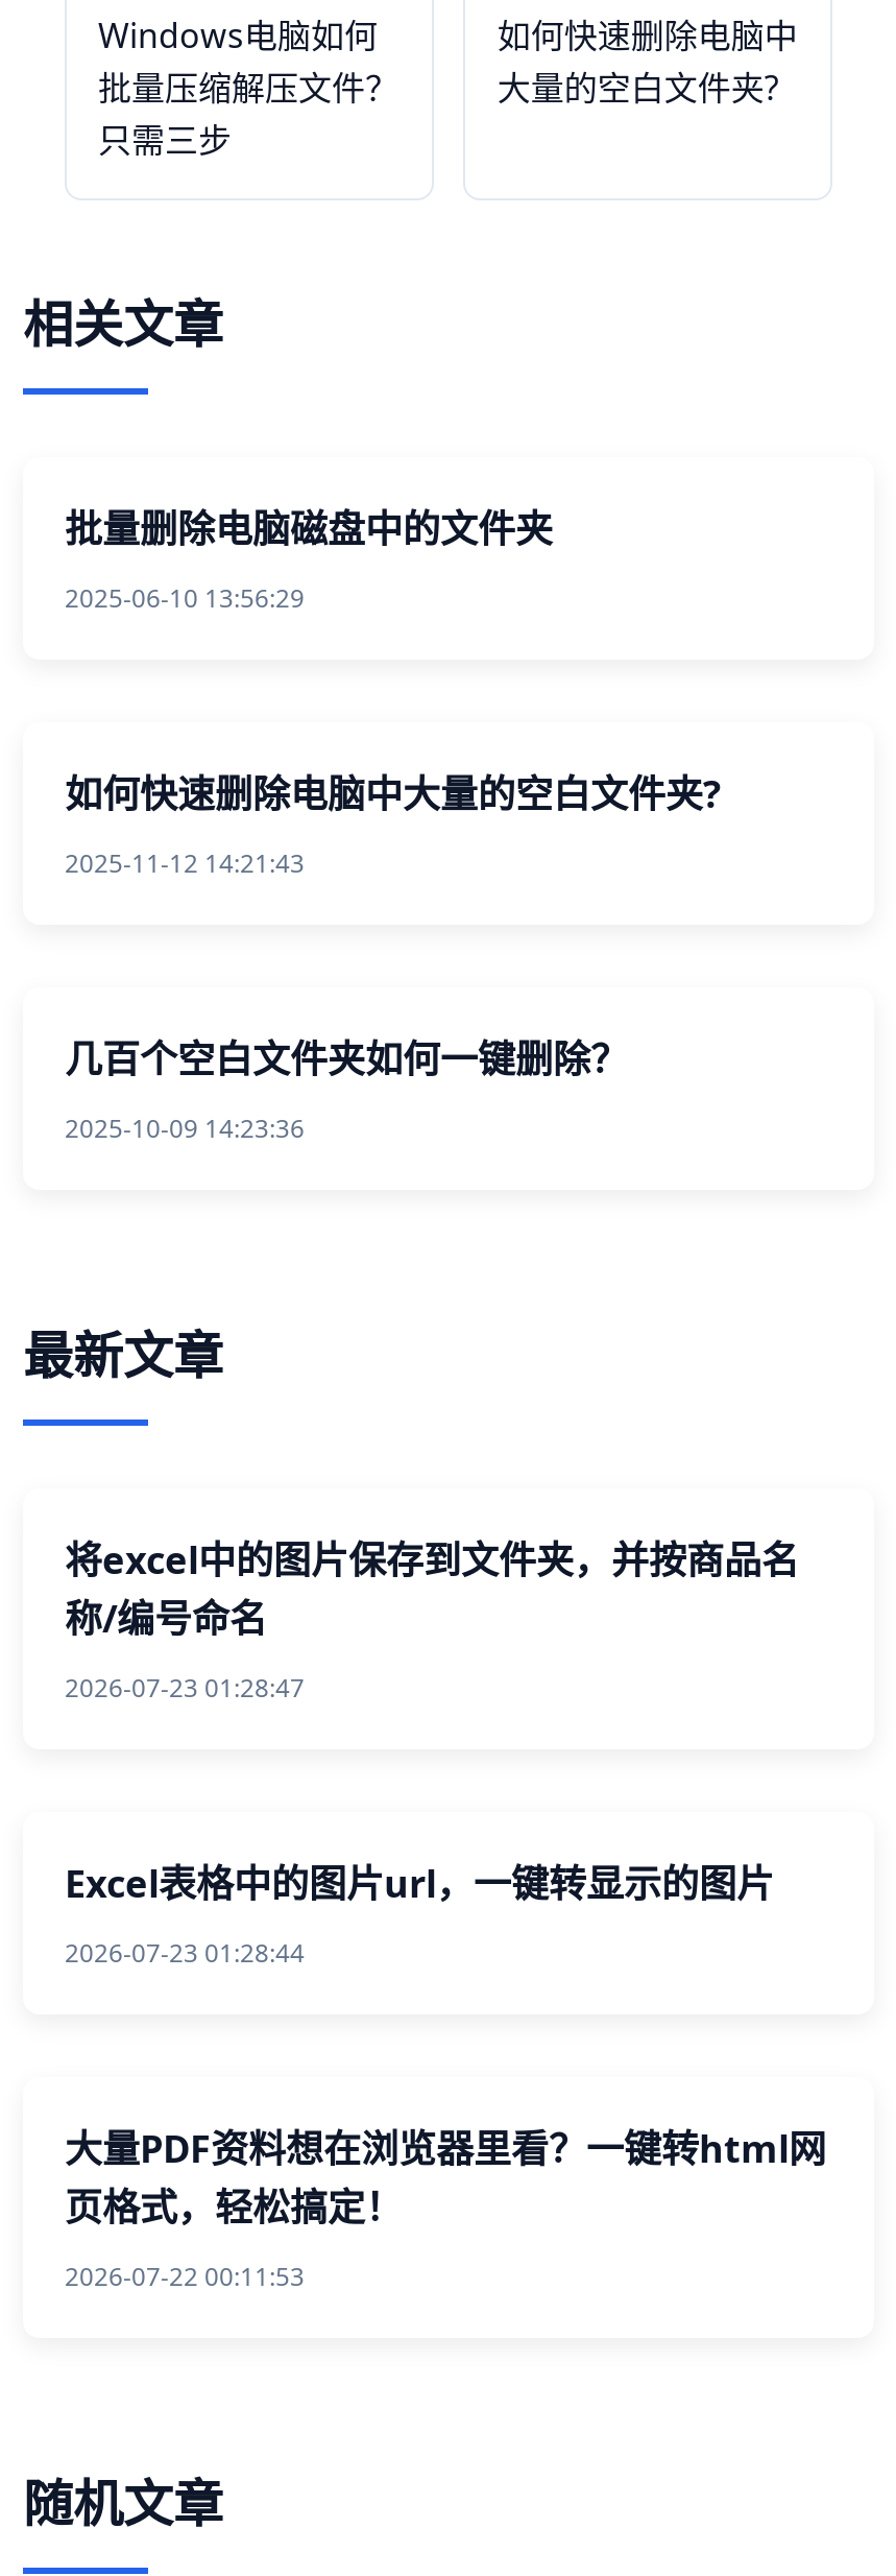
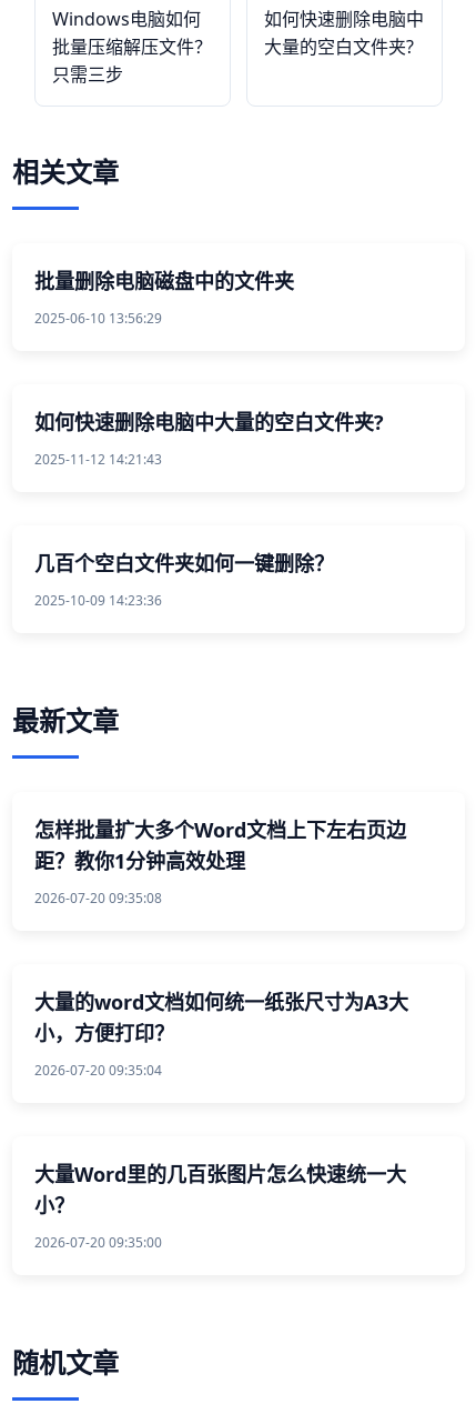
- 将excel中的图片保存到文件夹，并按商品名
- 称/编号命名
+ 怎样批量扩大多个Word文档上下左右页边
+ 距？教你1分钟高效处理

- 2026-07-23 01:28:47
+ 2026-07-20 09:35:08

- Excel表格中的图片url，一键转显示的图片
+ 大量的word文档如何统一纸张尺寸为A3大
+ 小，方便打印？

- 2026-07-23 01:28:44
+ 2026-07-20 09:35:04

- 大量PDF资料想在浏览器里看？一键转html网
- 页格式，轻松搞定！
+ 大量Word里的几百张图片怎么快速统一大
+ 小？

- 2026-07-22 00:11:53
+ 2026-07-20 09:35:00
